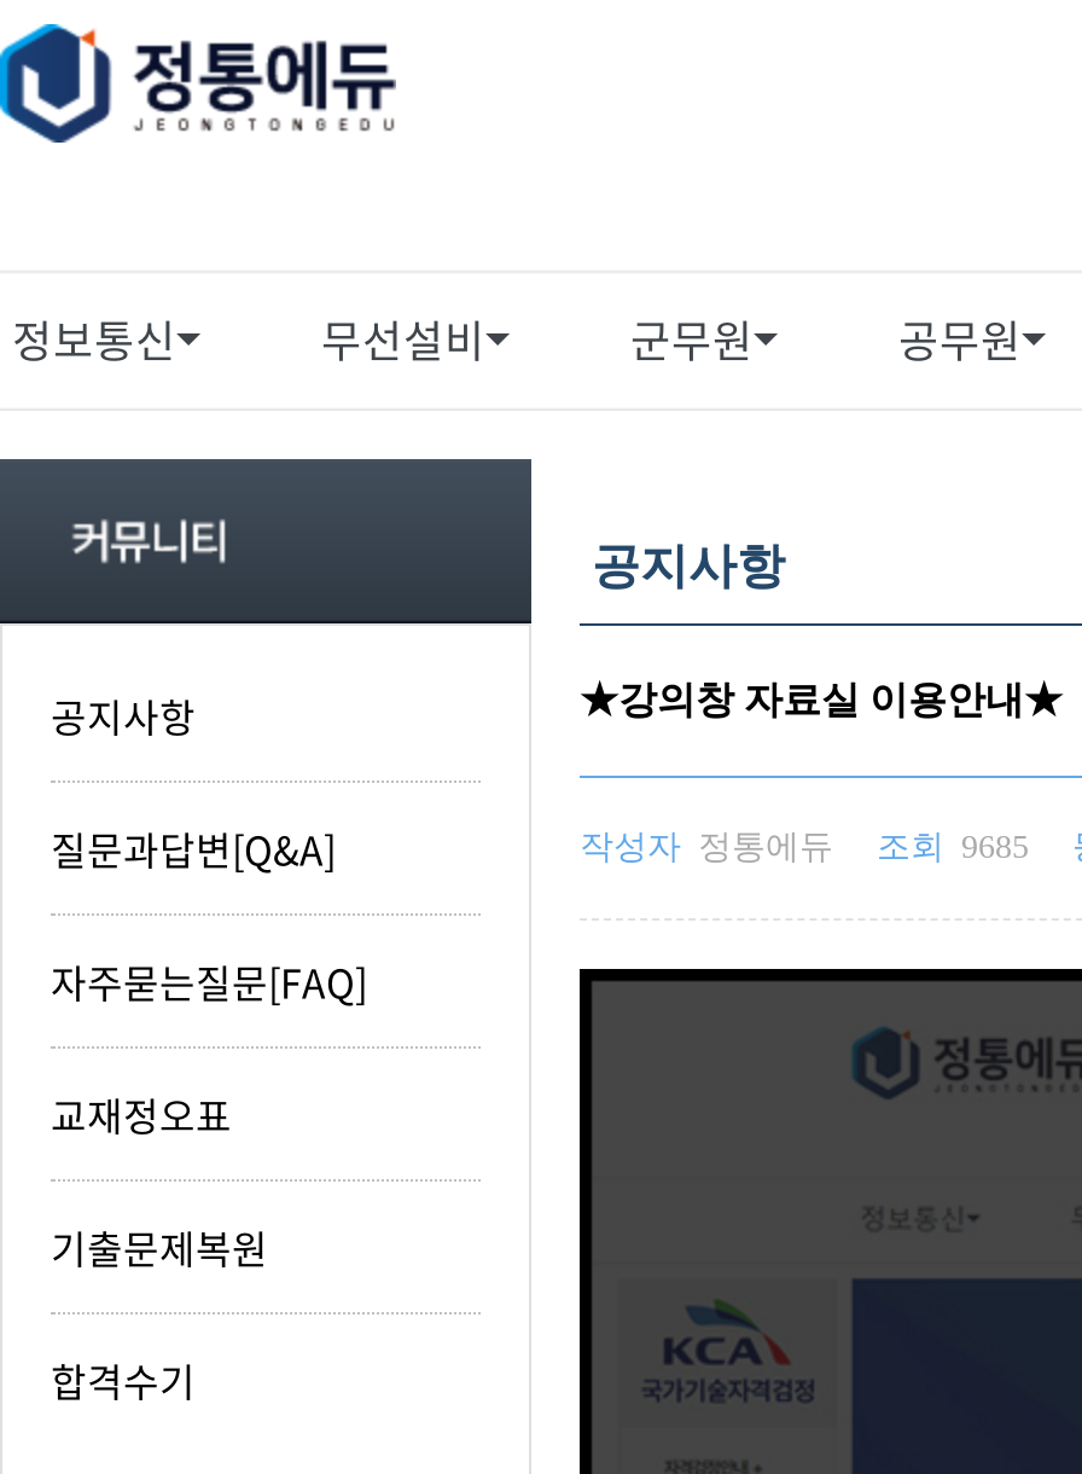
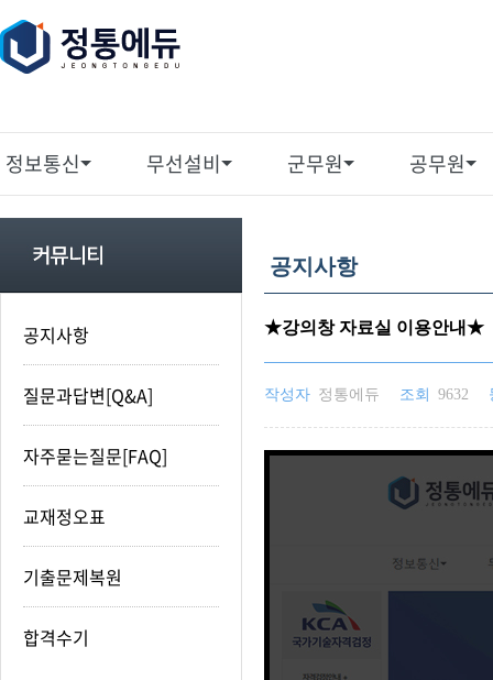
- 조회 9685
+ 조회 9632
